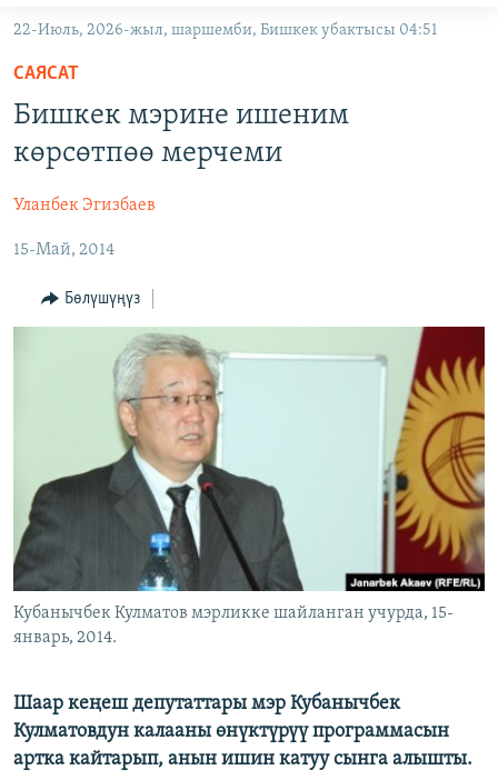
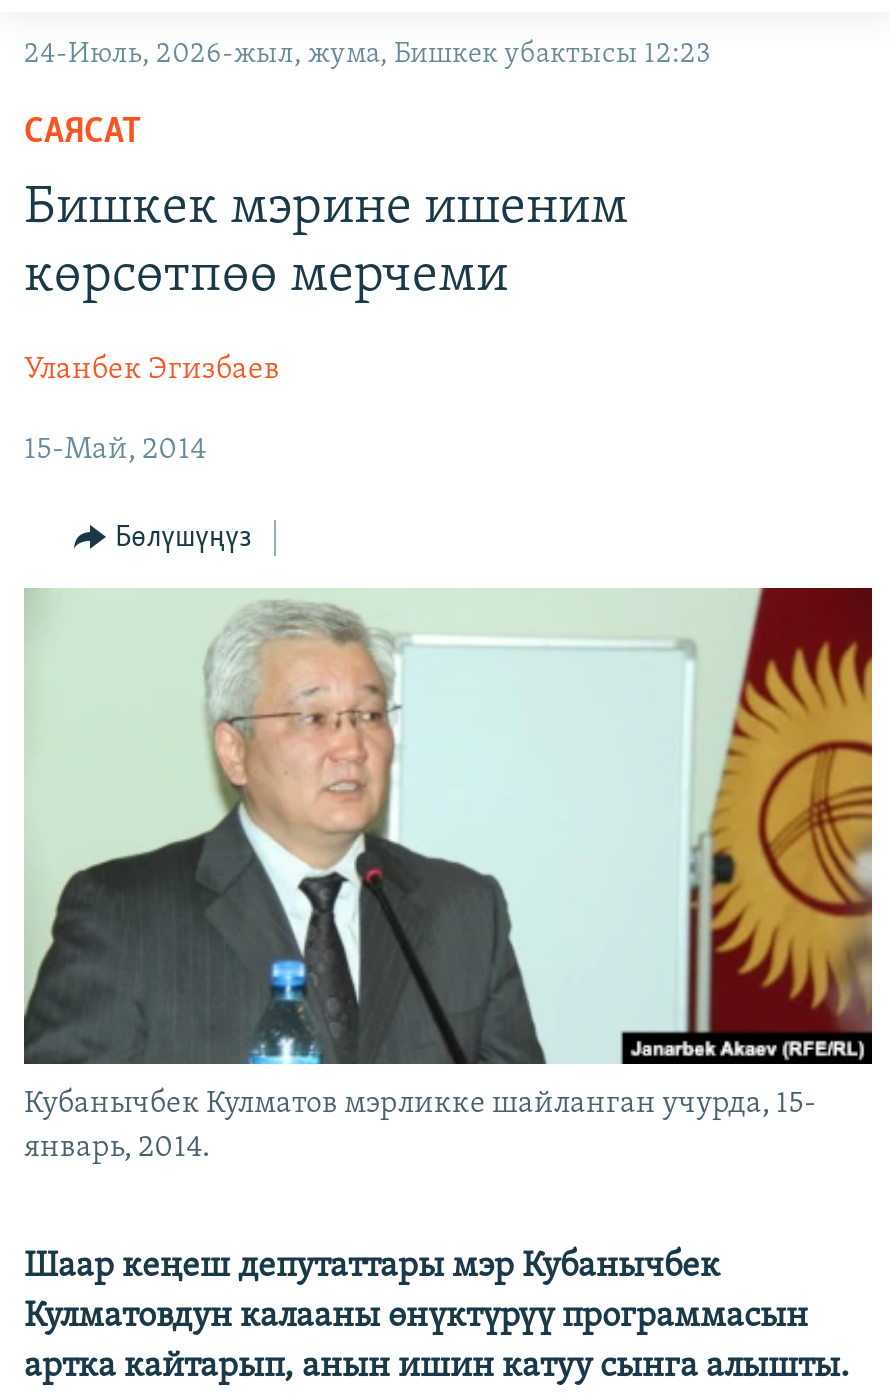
- 22-Июль, 2026-жыл, шаршемби, Бишкек убактысы 04:51
+ 24-Июль, 2026-жыл, жума, Бишкек убактысы 12:23
